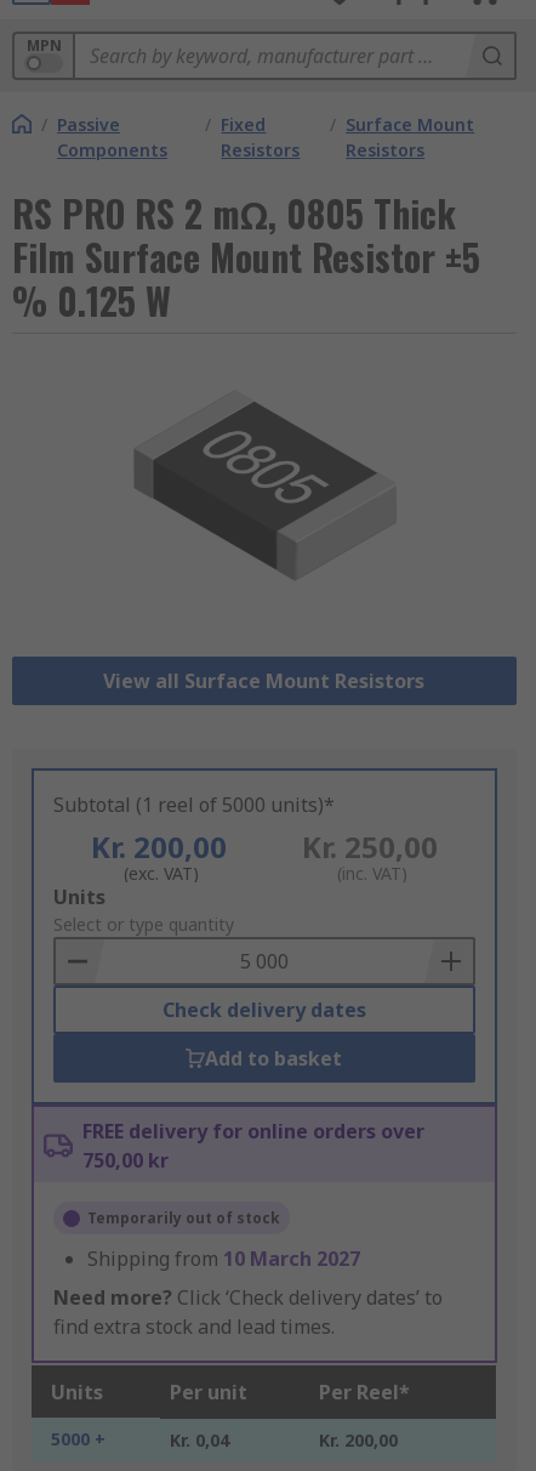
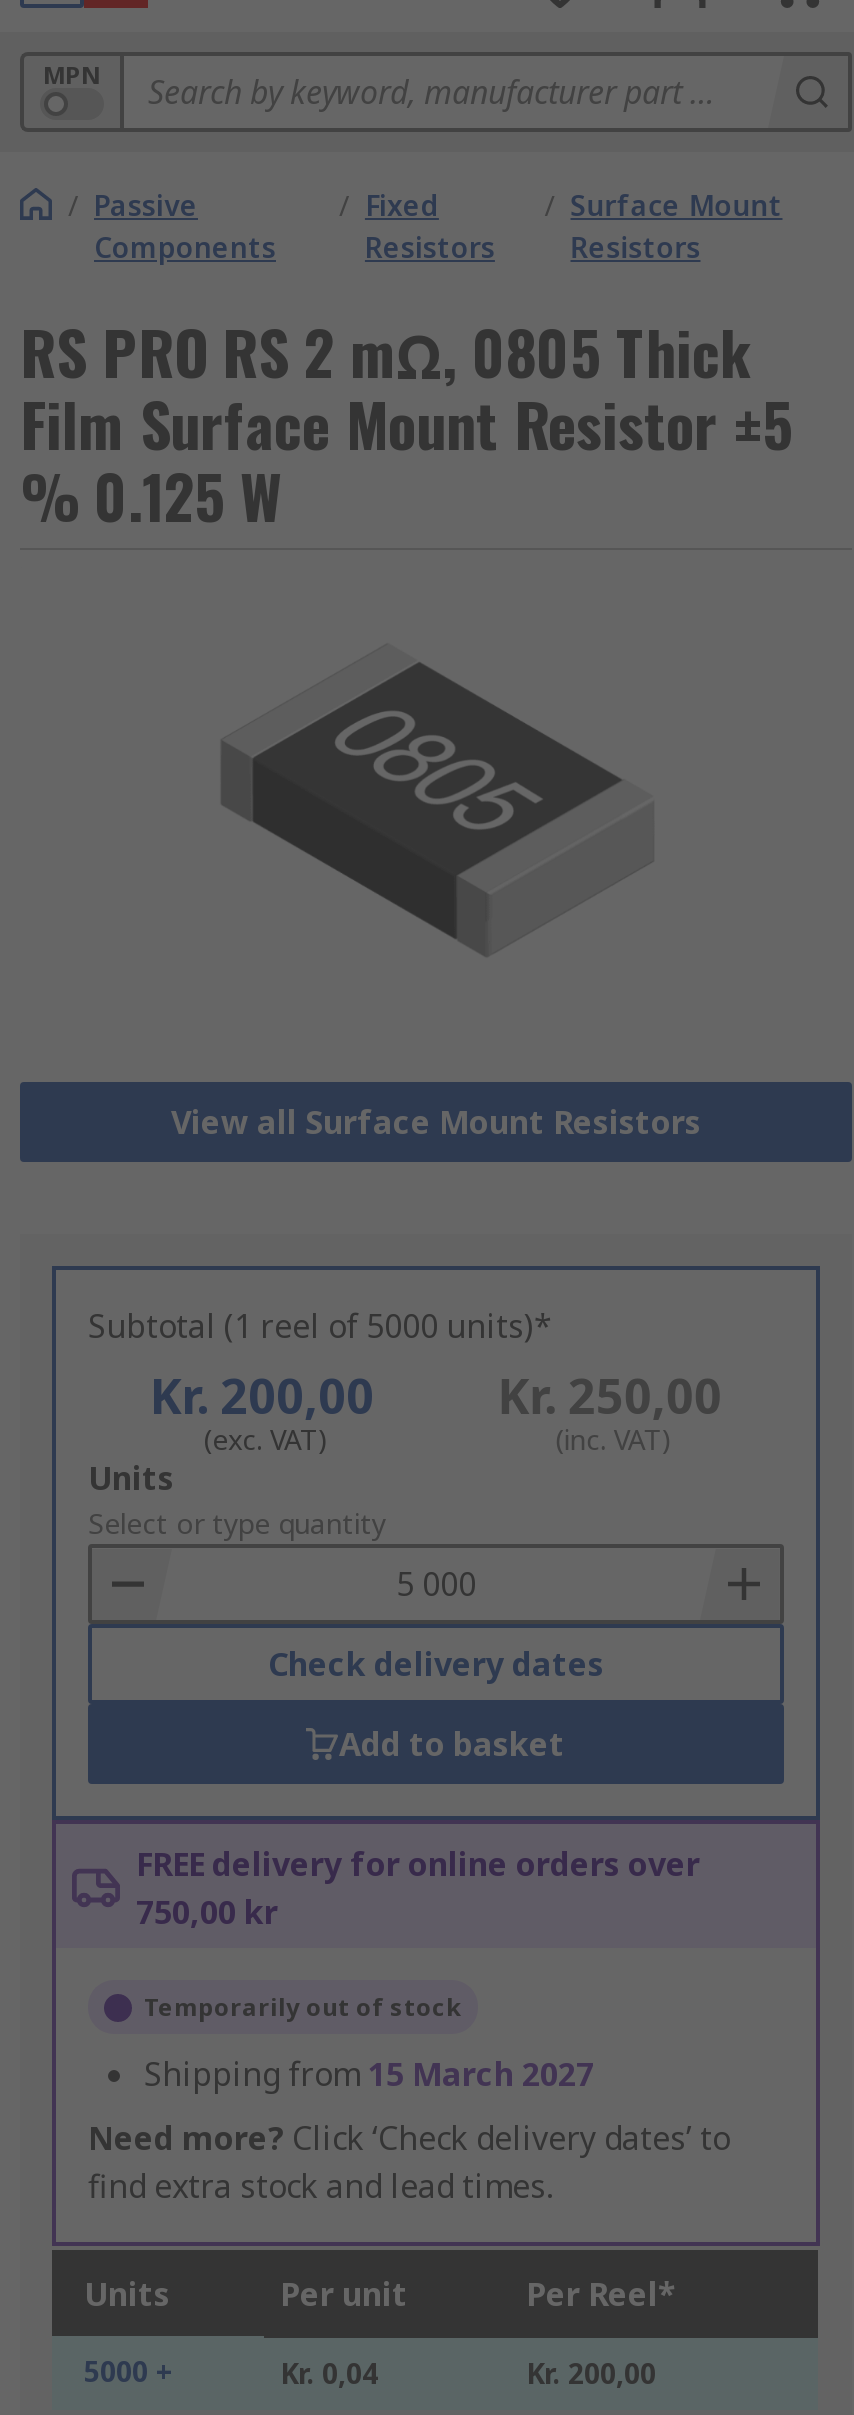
- Shipping from 10 March 2027
+ Shipping from 15 March 2027
